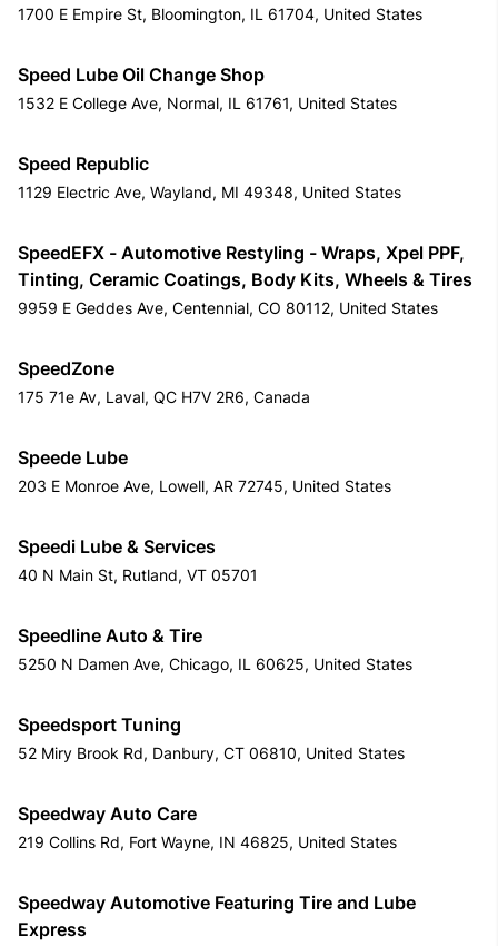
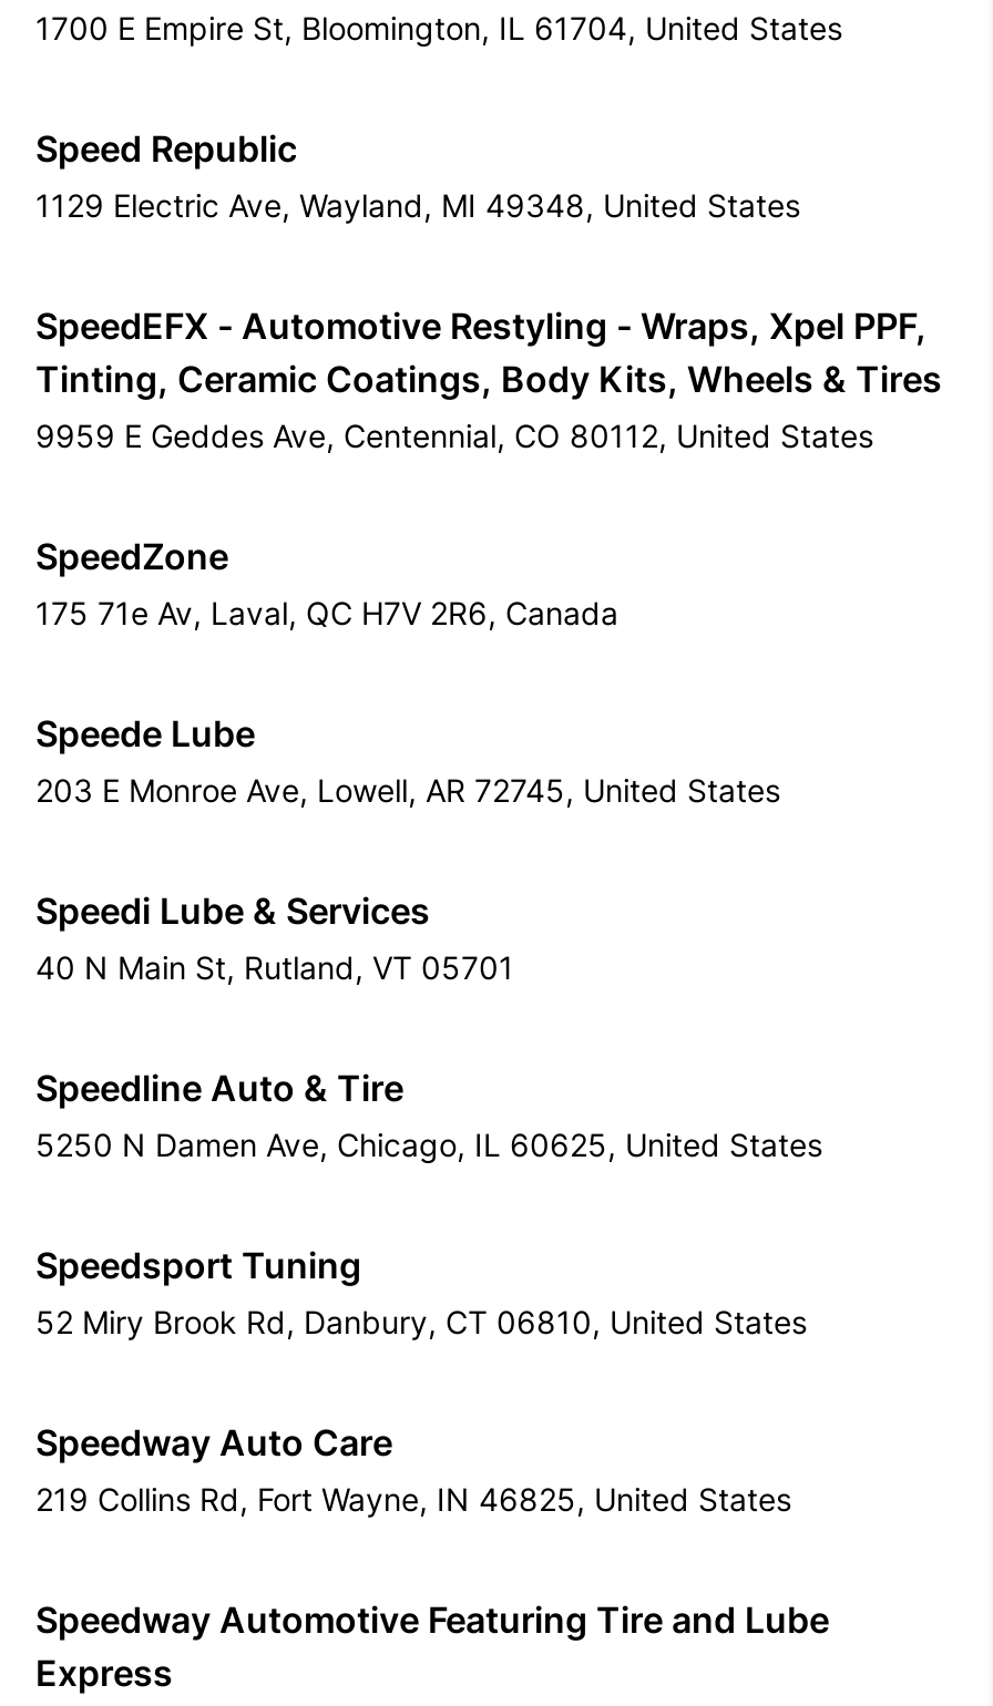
- Speed Lube Oil Change Shop
- 1532 E College Ave, Normal, IL 61761, United States
